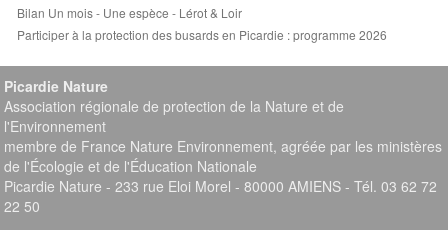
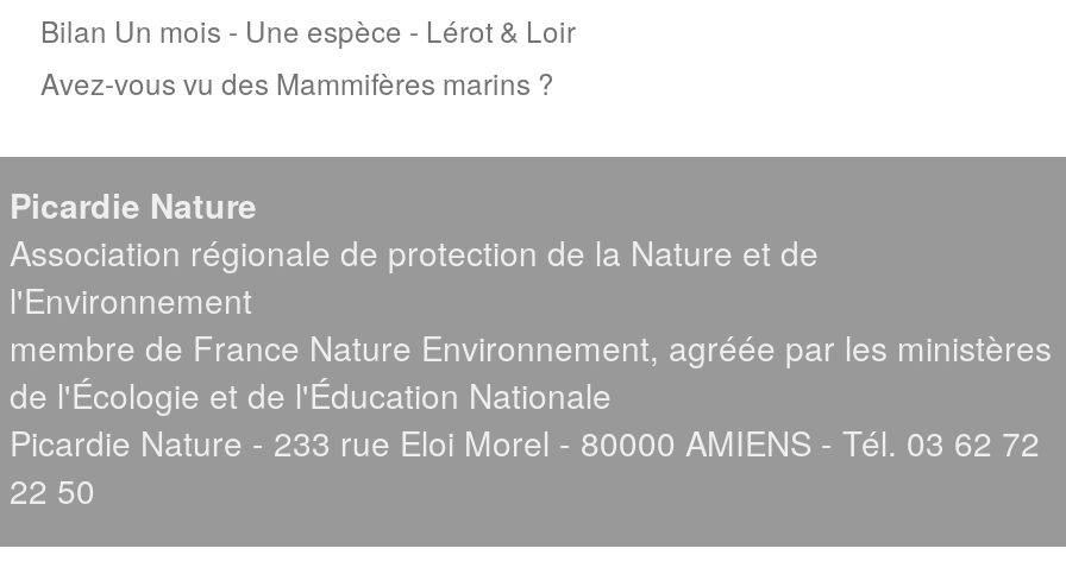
- Participer à la protection des busards en Picardie : programme 2026
+ Avez-vous vu des Mammifères marins ?
